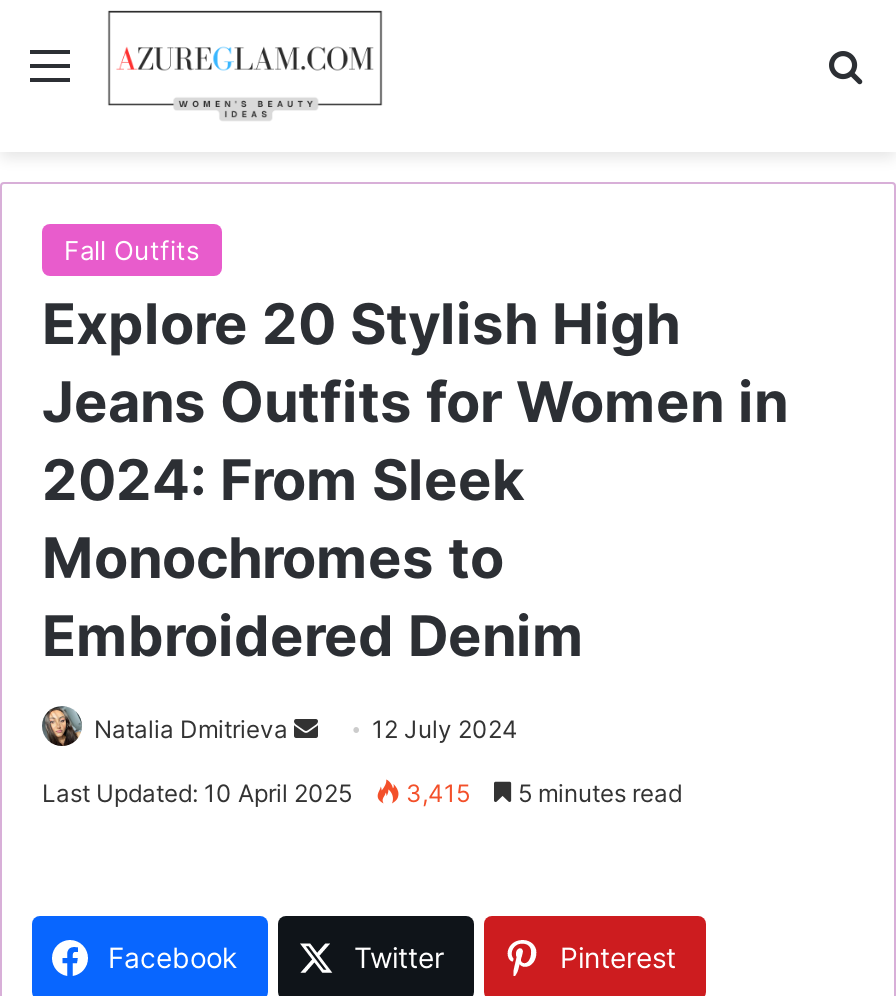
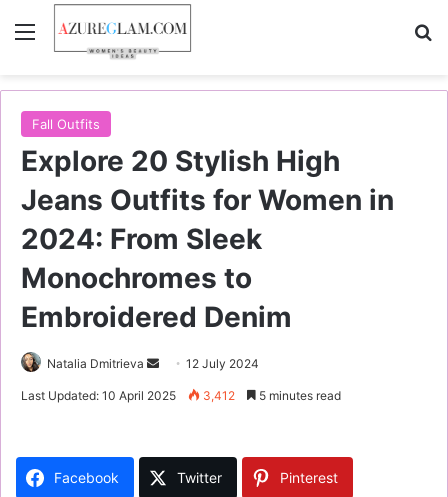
- Last Updated: 10 April 2025 3,415 5 minutes read
+ Last Updated: 10 April 2025 3,412 5 minutes read
